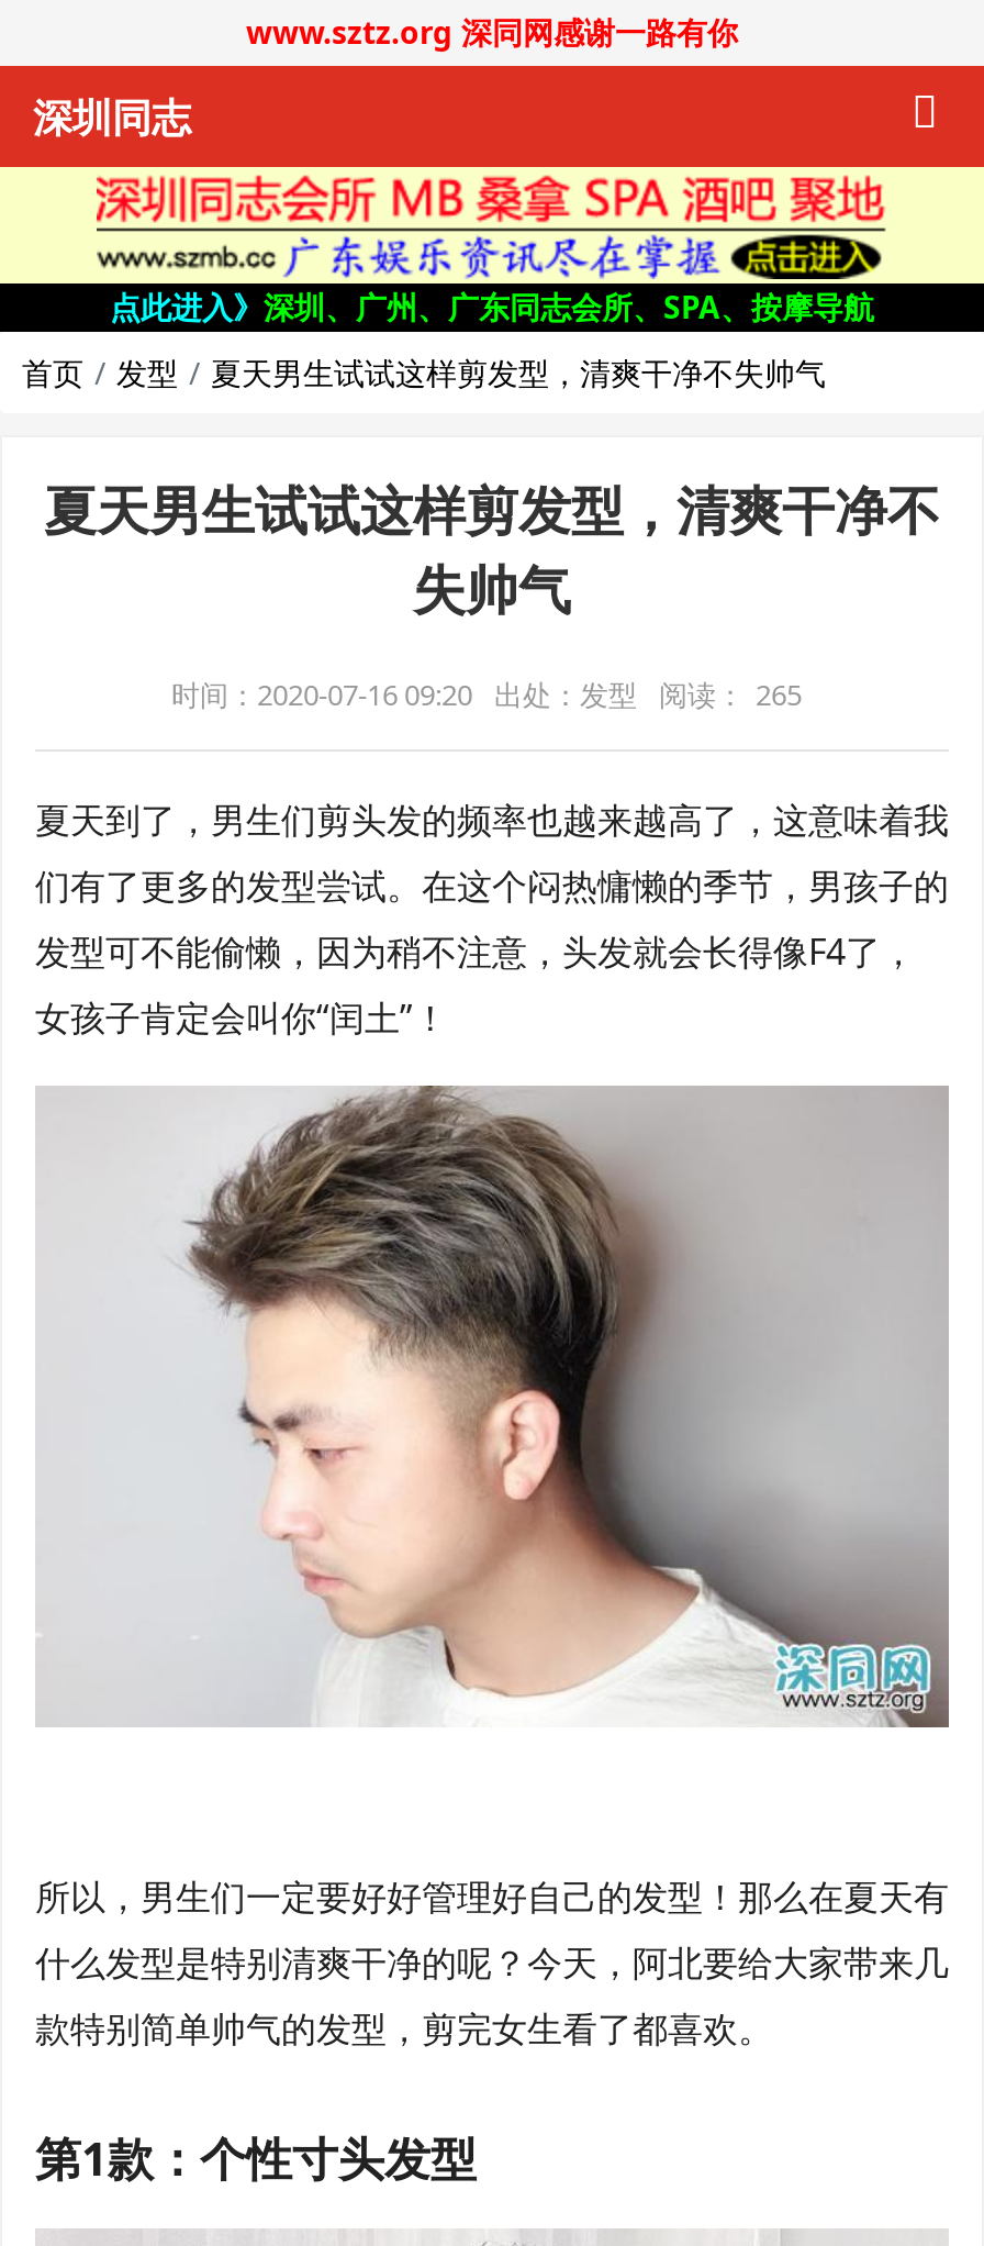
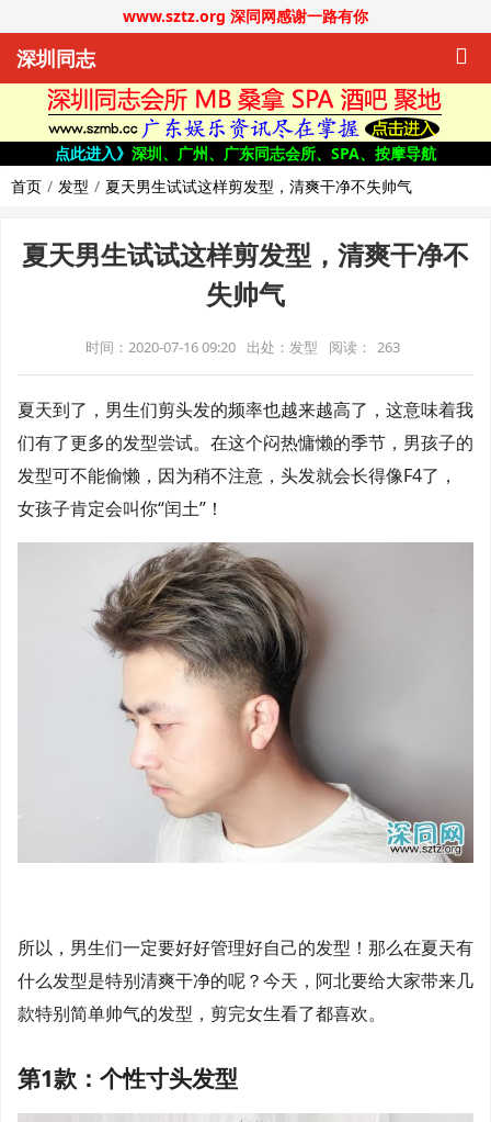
- 时间：2020-07-16 09:20 出处：发型 阅读： 265
+ 时间：2020-07-16 09:20 出处：发型 阅读： 263
